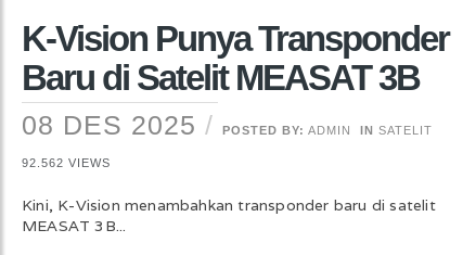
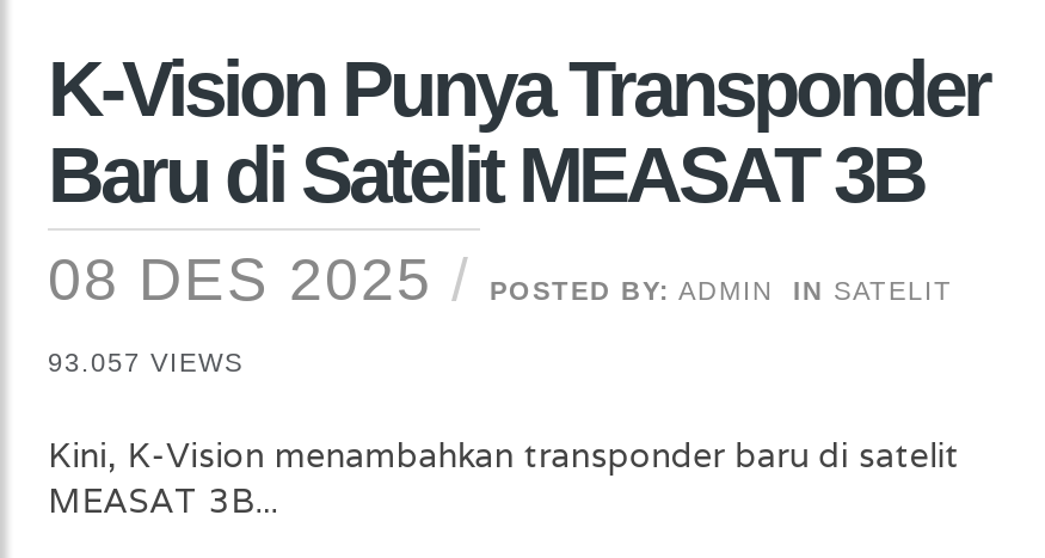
- 92.562 VIEWS
+ 93.057 VIEWS
